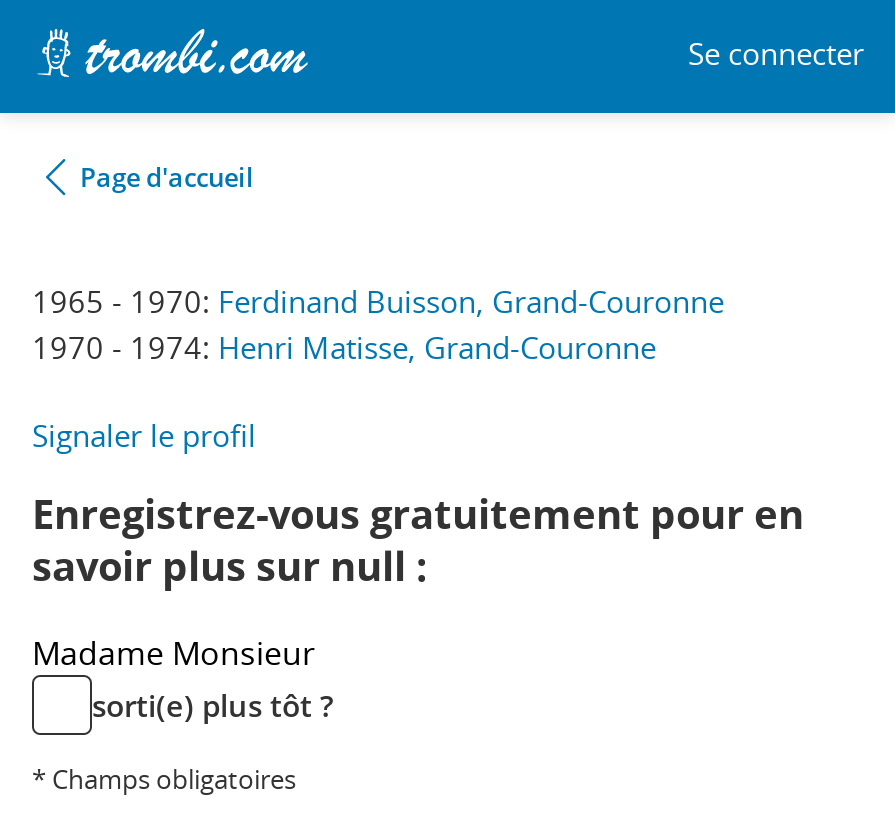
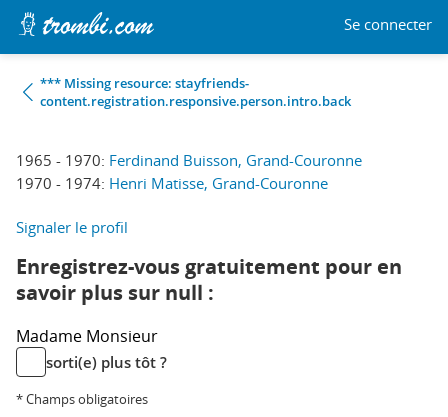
- Page d'accueil
+ *** Missing resource: stayfriends-
+ content.registration.responsive.person.intro.back
